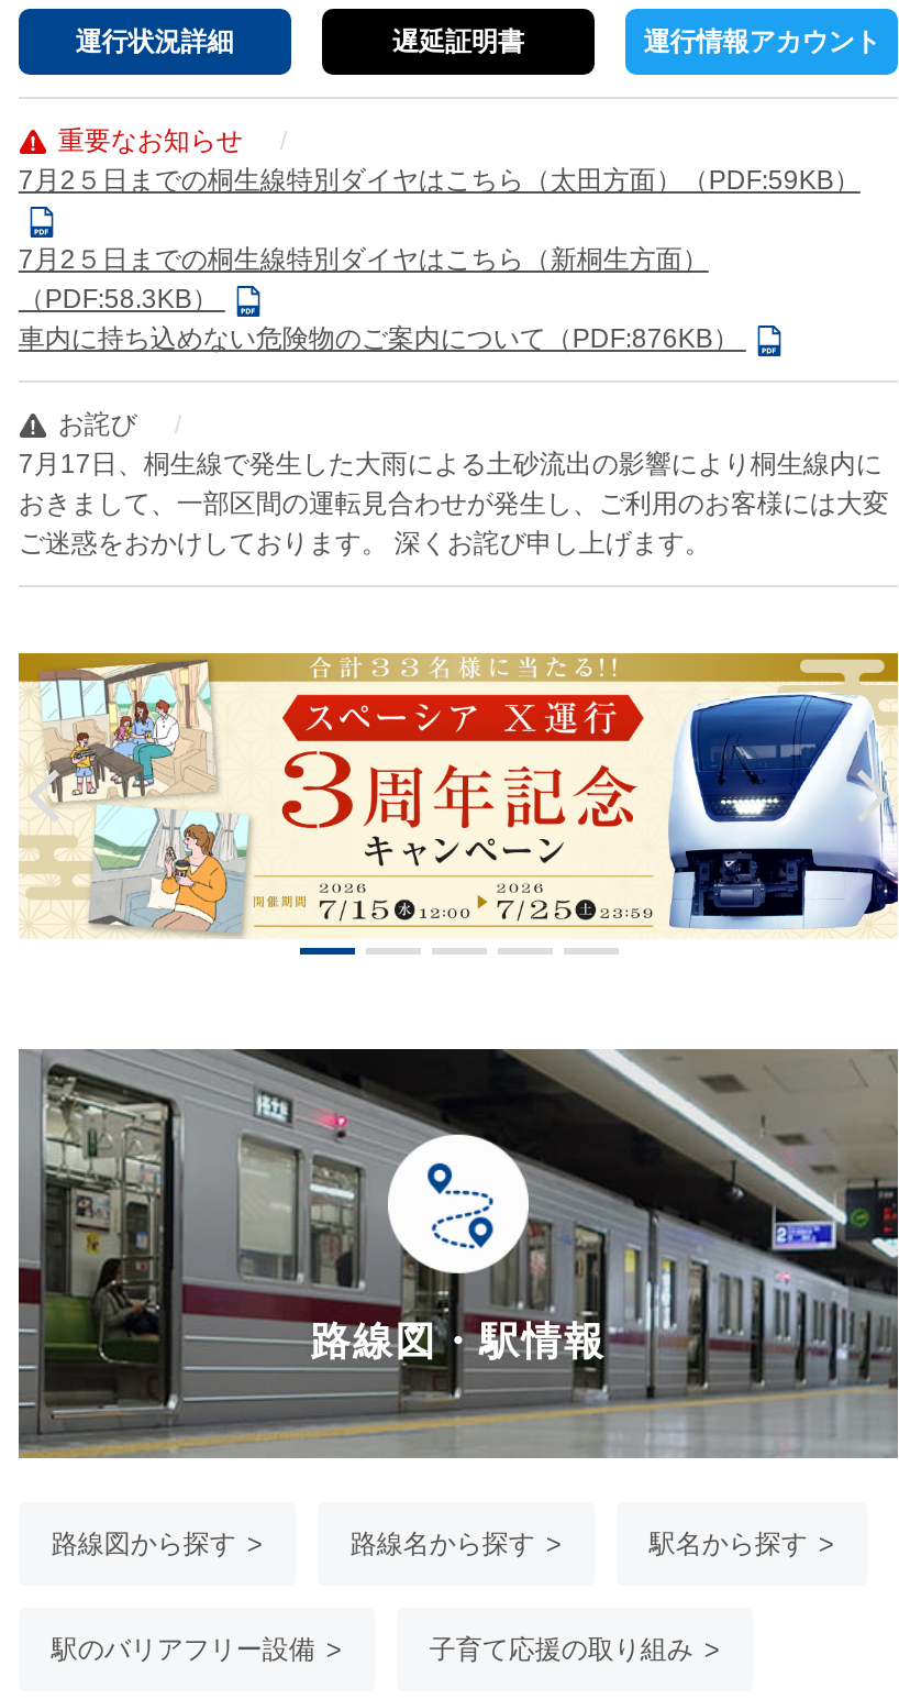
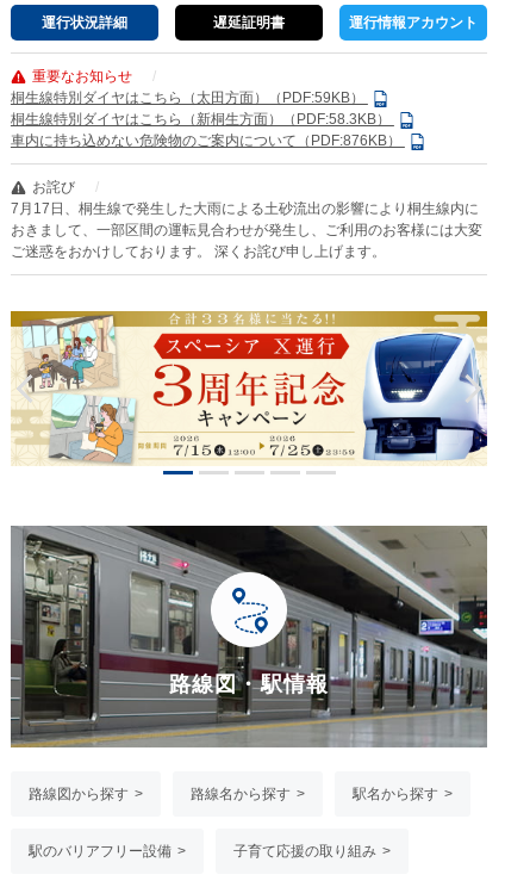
- 7月2５日までの桐生線特別ダイヤはこちら（太田方面）（PDF:59KB）
- 7月2５日までの桐生線特別ダイヤはこちら（新桐生方面）
- （PDF:58.3KB）
+ 桐生線特別ダイヤはこちら（太田方面）（PDF:59KB）
+ 桐生線特別ダイヤはこちら（新桐生方面）（PDF:58.3KB）
